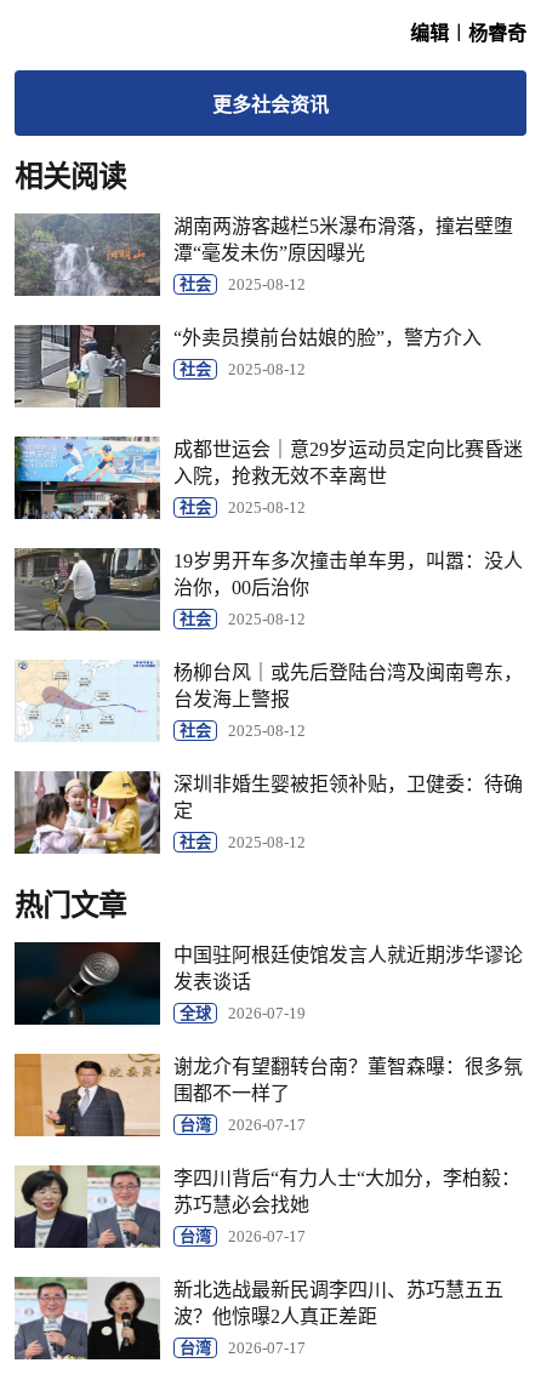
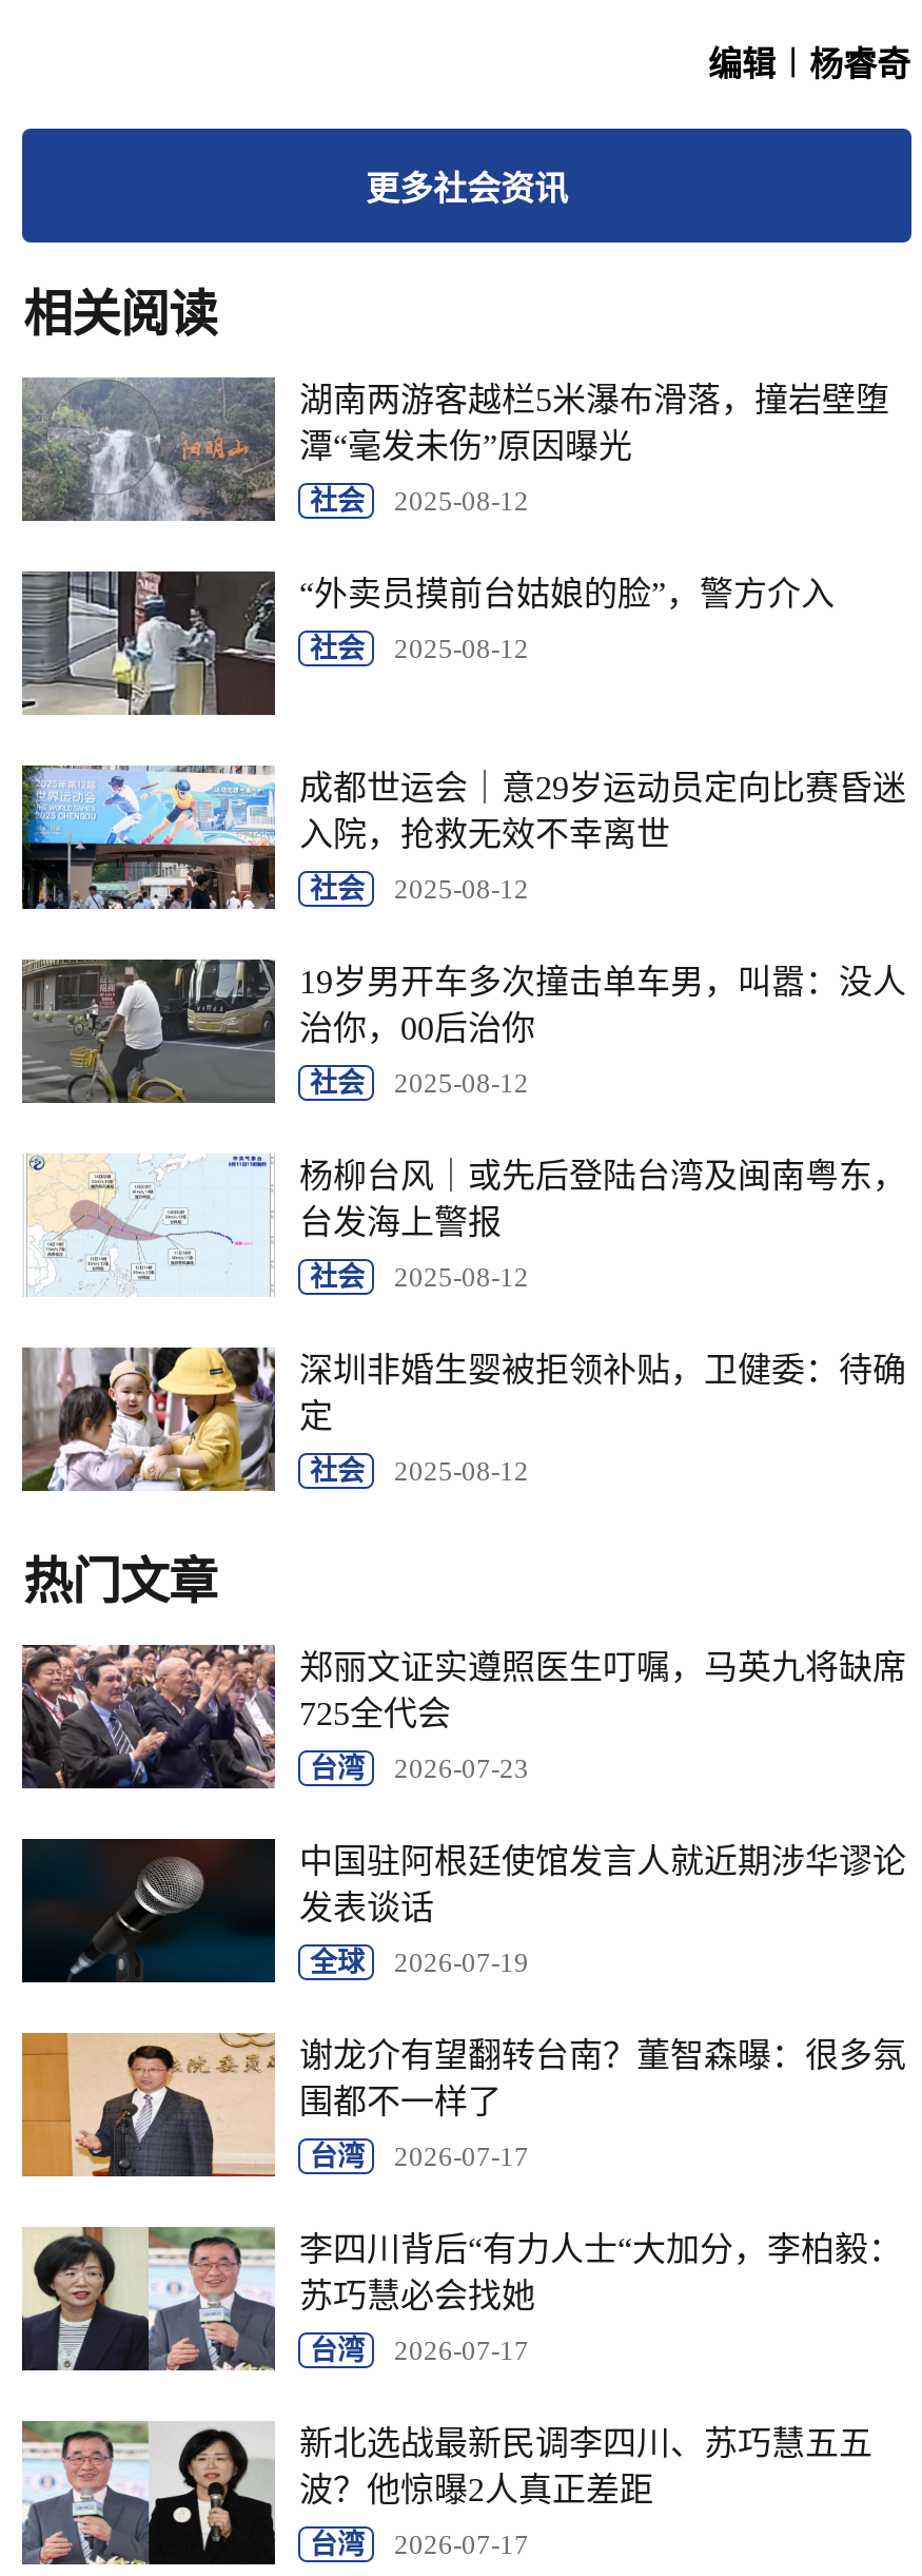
+ [image]
+ 郑丽文证实遵照医生叮嘱，马英九将缺席
+ 725全代会
+ 台湾
+ 2026-07-23
